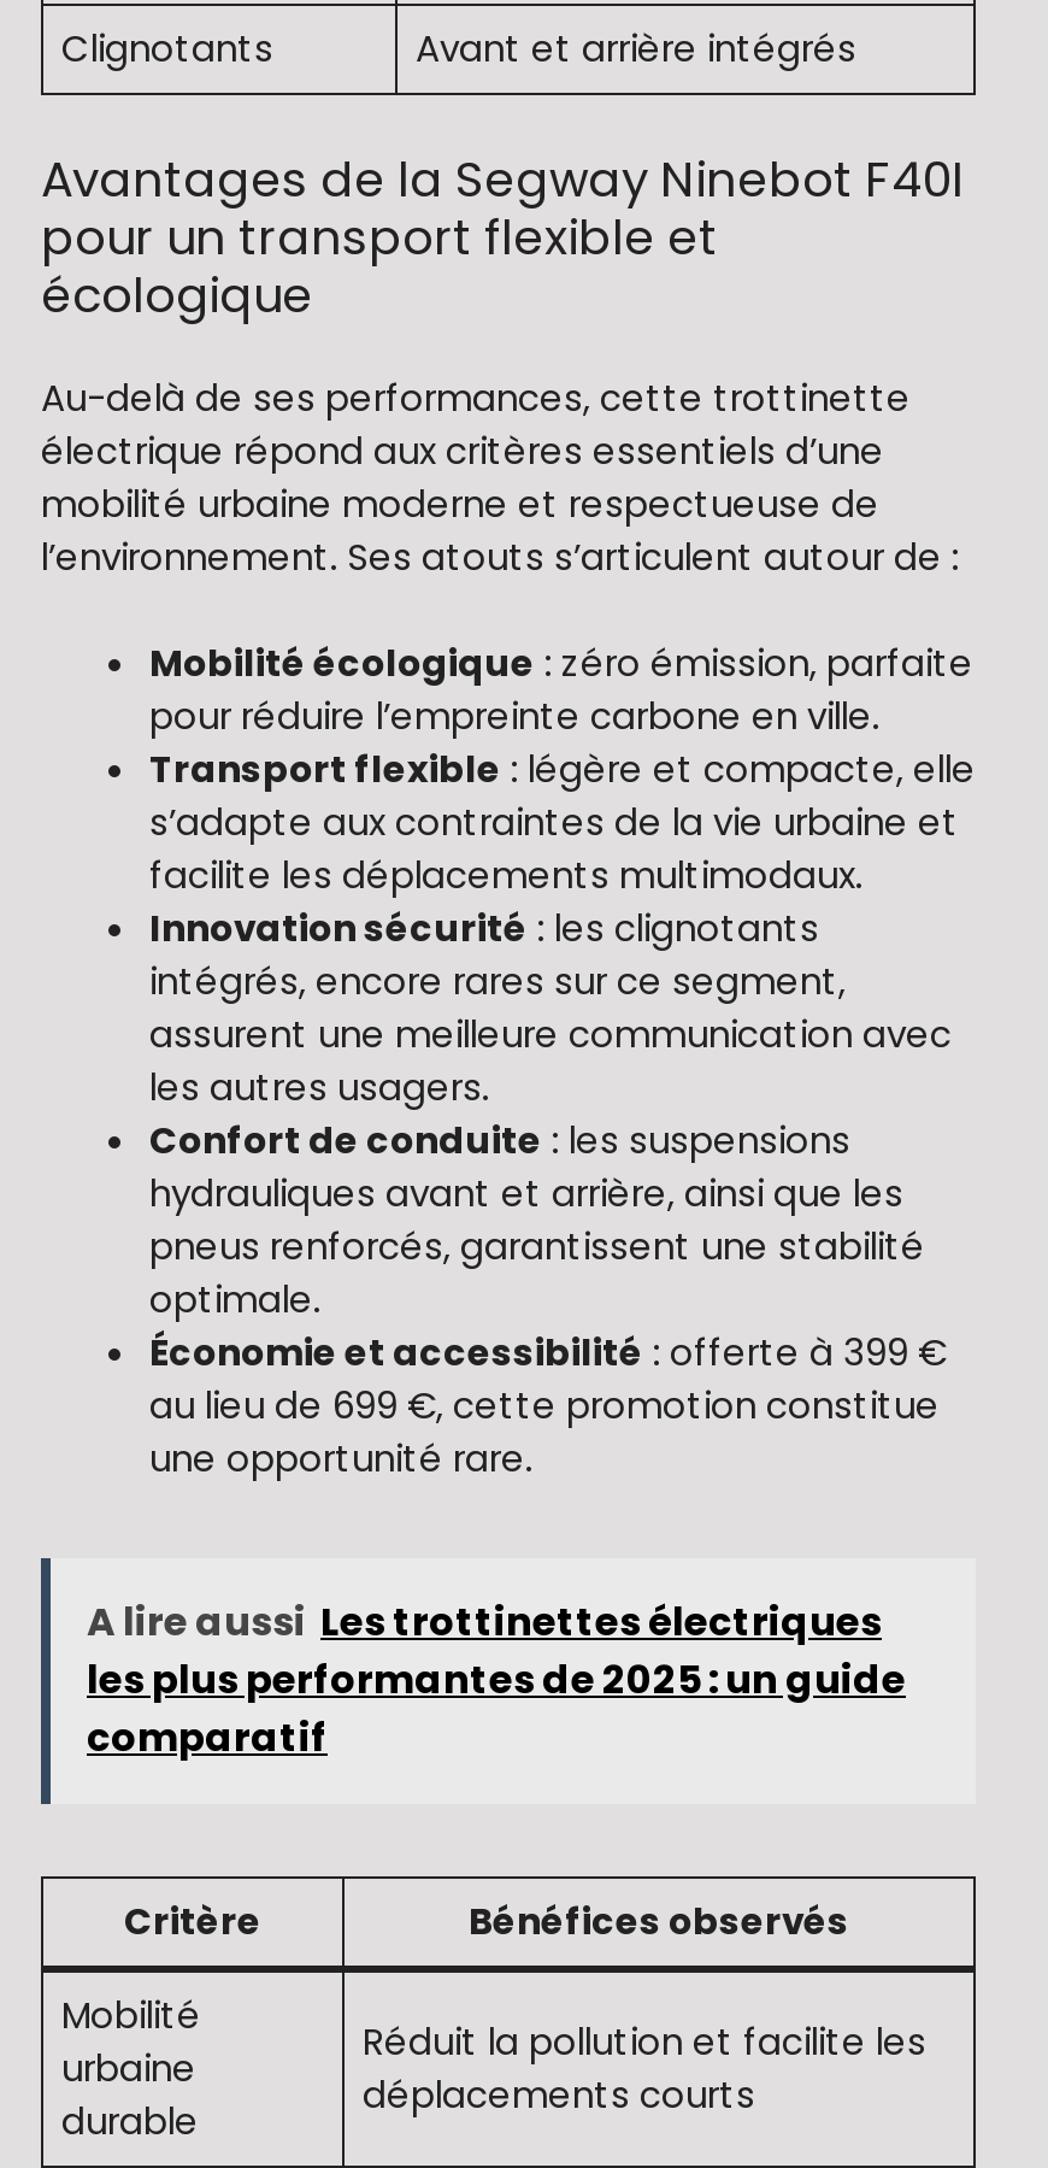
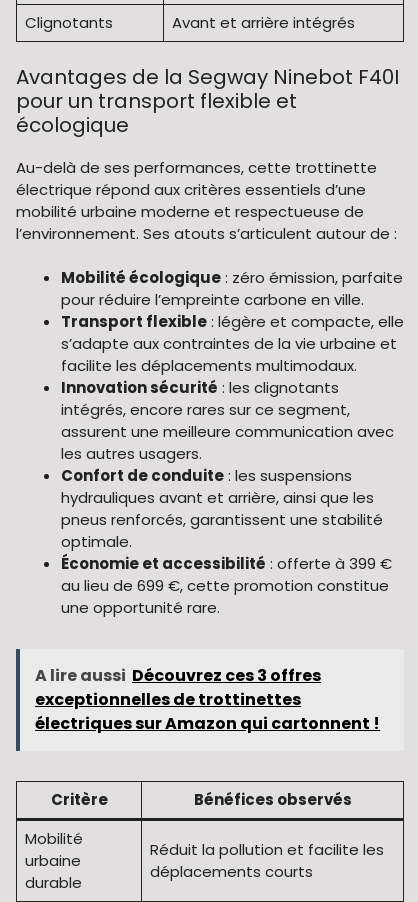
- A lire aussi Les trottinettes électriques
- les plus performantes de 2025 : un guide
- comparatif
+ A lire aussi Découvrez ces 3 offres
+ exceptionnelles de trottinettes
+ électriques sur Amazon qui cartonnent !
